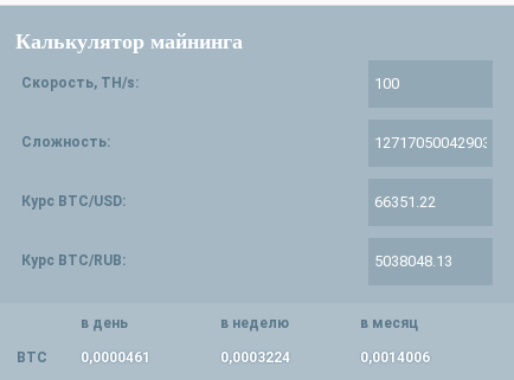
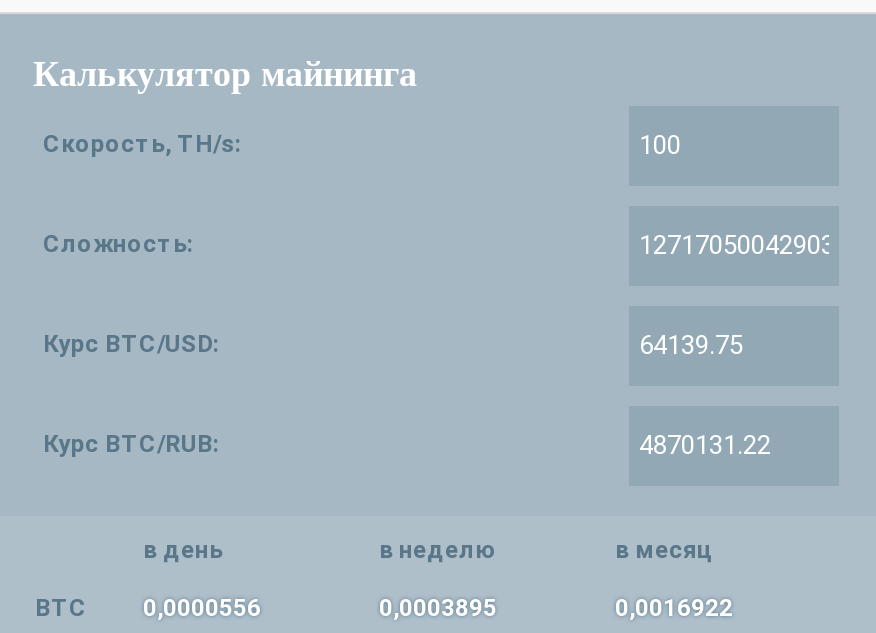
- BTC 0,0000461
+ BTC 0,0000556

- 0,0003224
+ 0,0003895

- 0,0014006
+ 0,0016922
